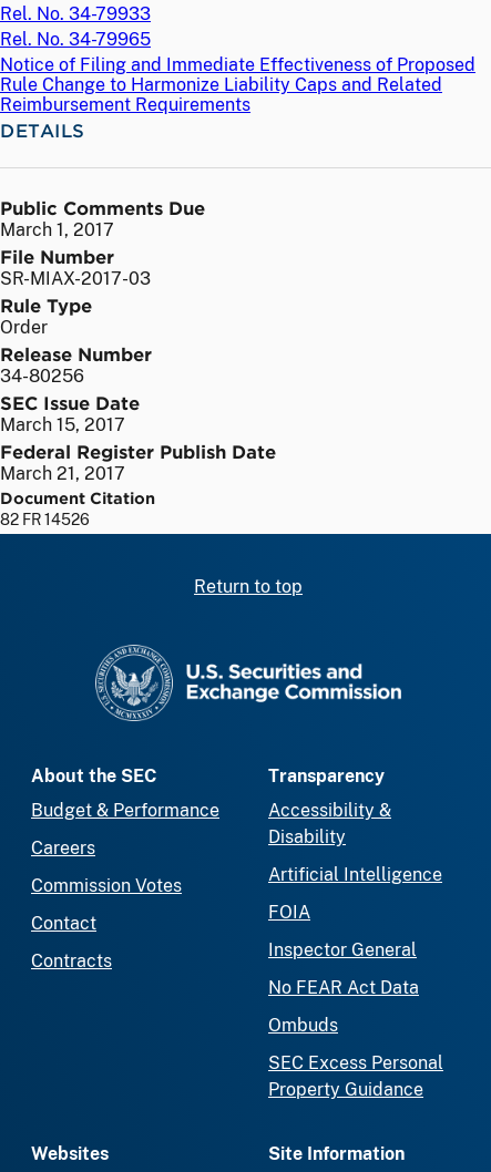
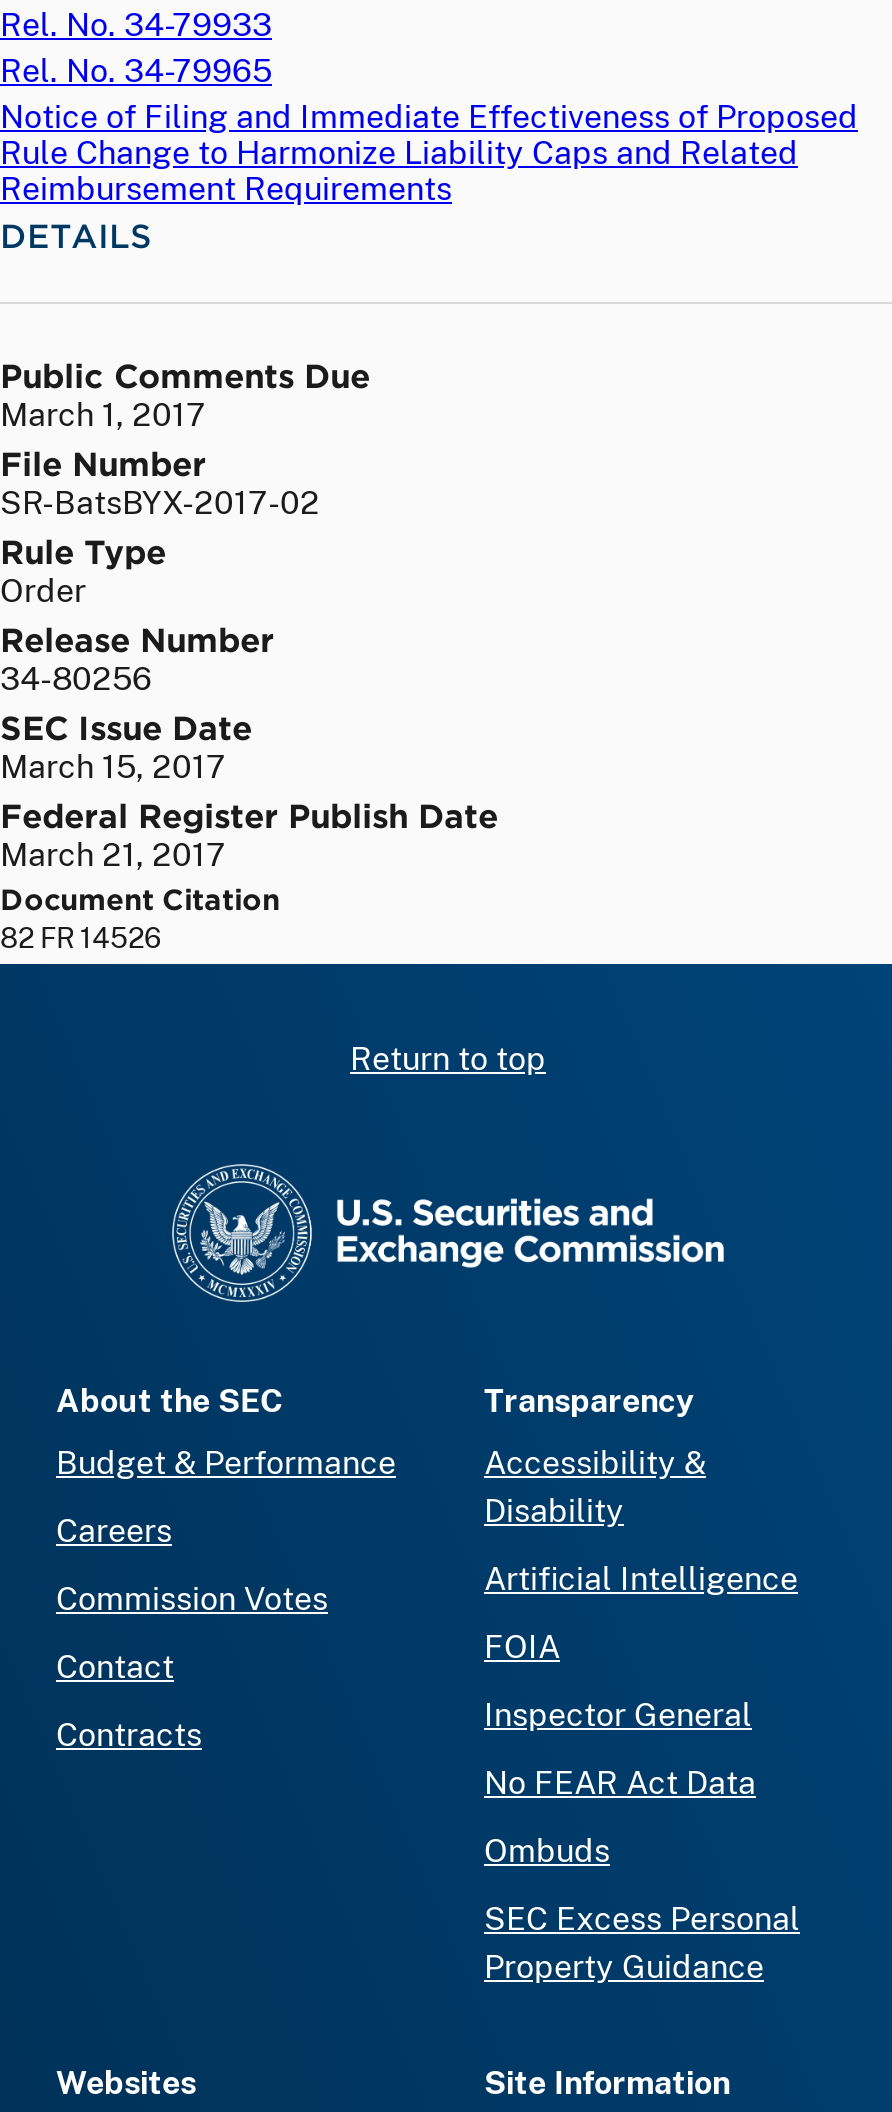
- SR-MIAX-2017-03
+ SR-BatsBYX-2017-02
